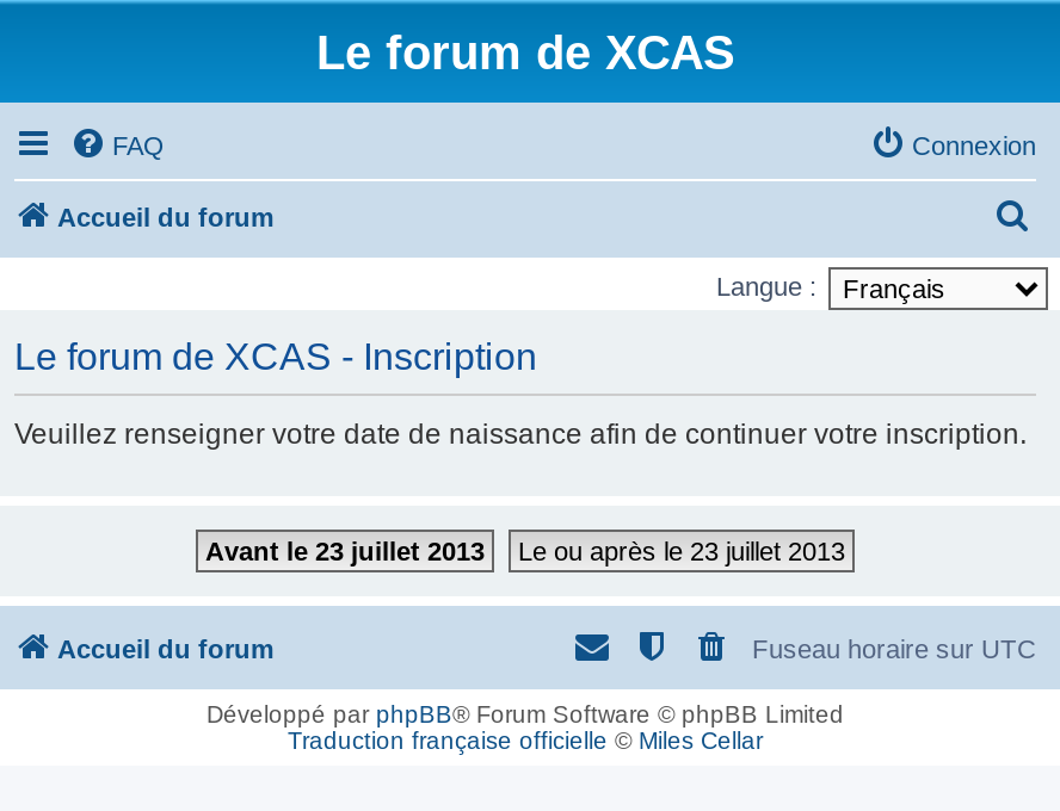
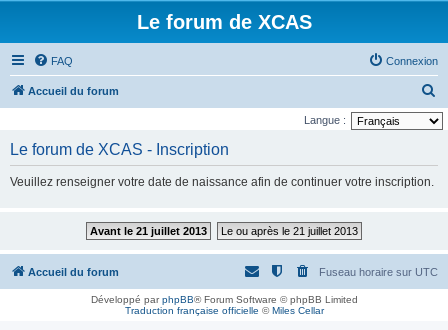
- Avant le 23 juillet 2013
+ Avant le 21 juillet 2013

- Le ou après le 23 juillet 2013
+ Le ou après le 21 juillet 2013
